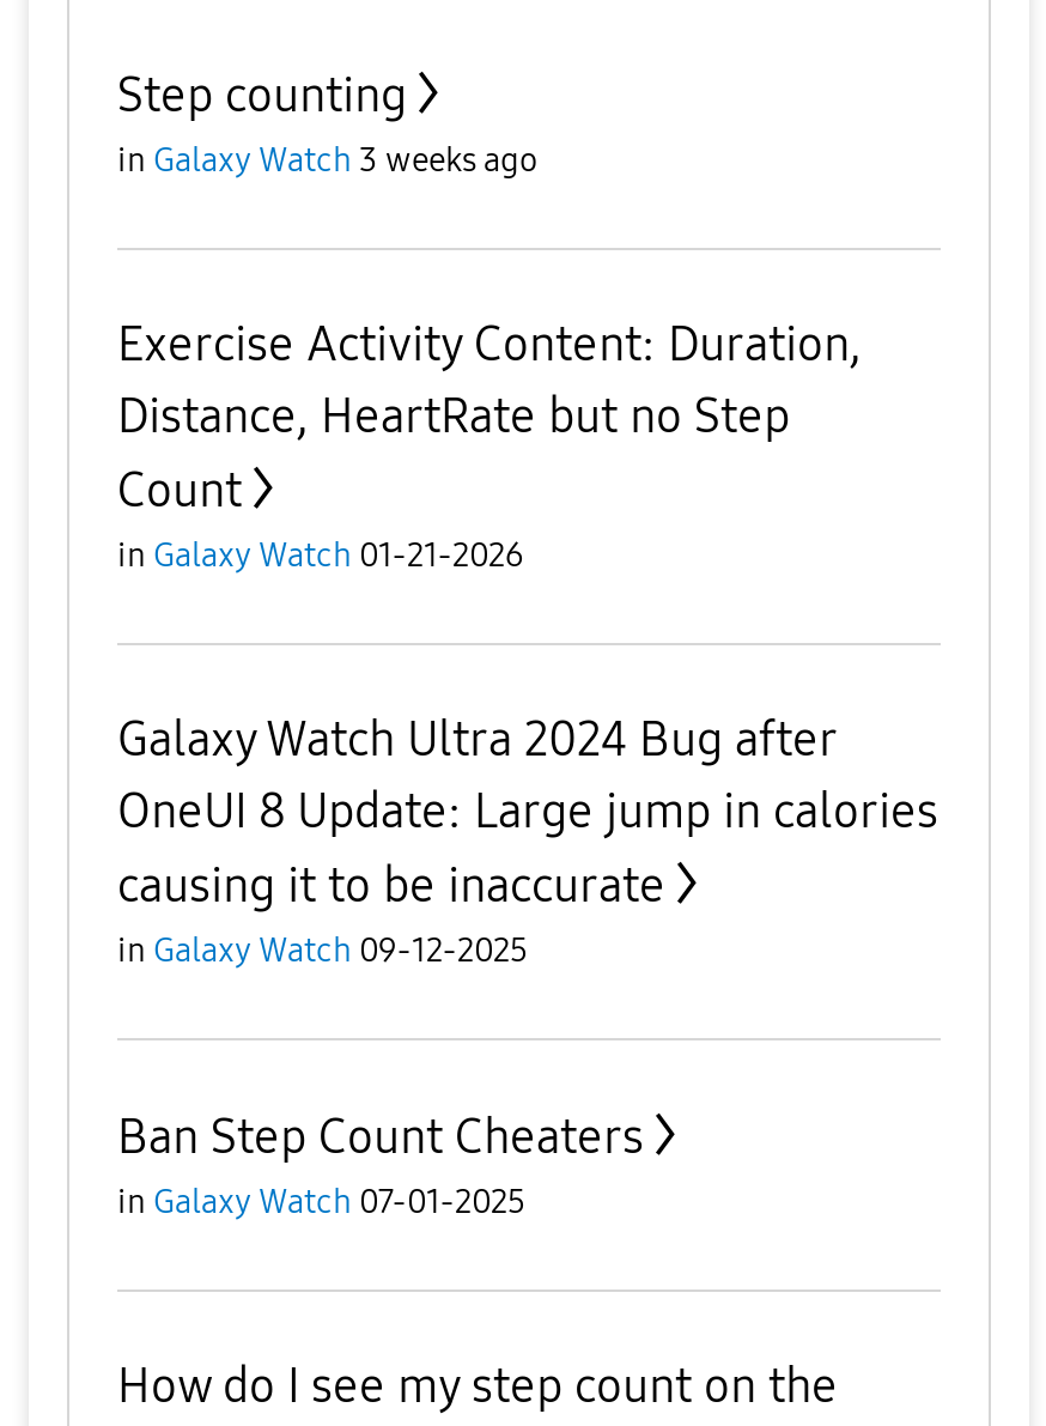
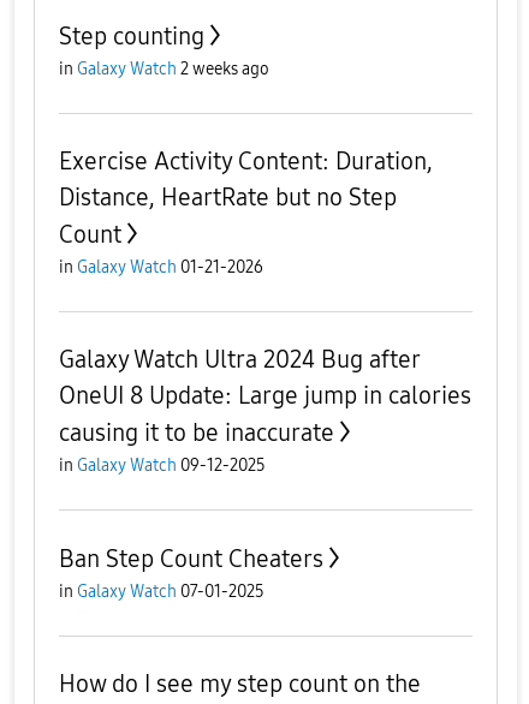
- in Galaxy Watch 3 weeks ago
+ in Galaxy Watch 2 weeks ago
